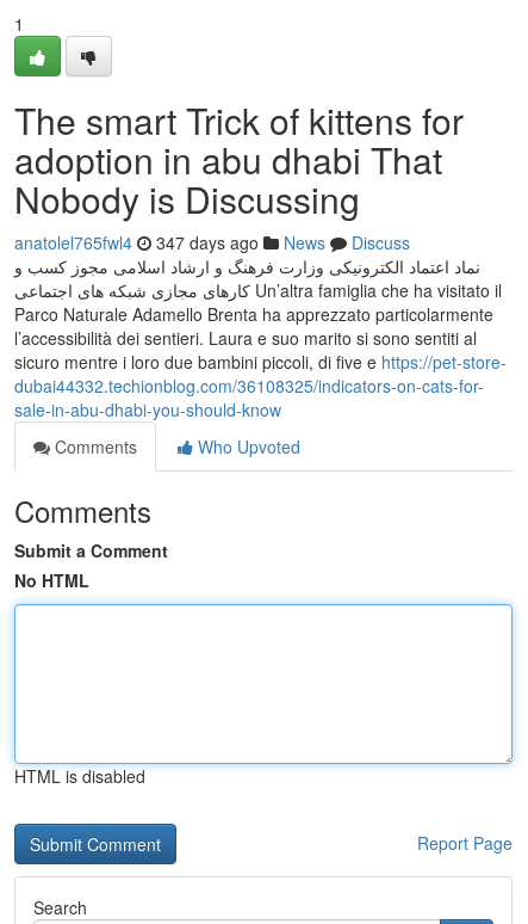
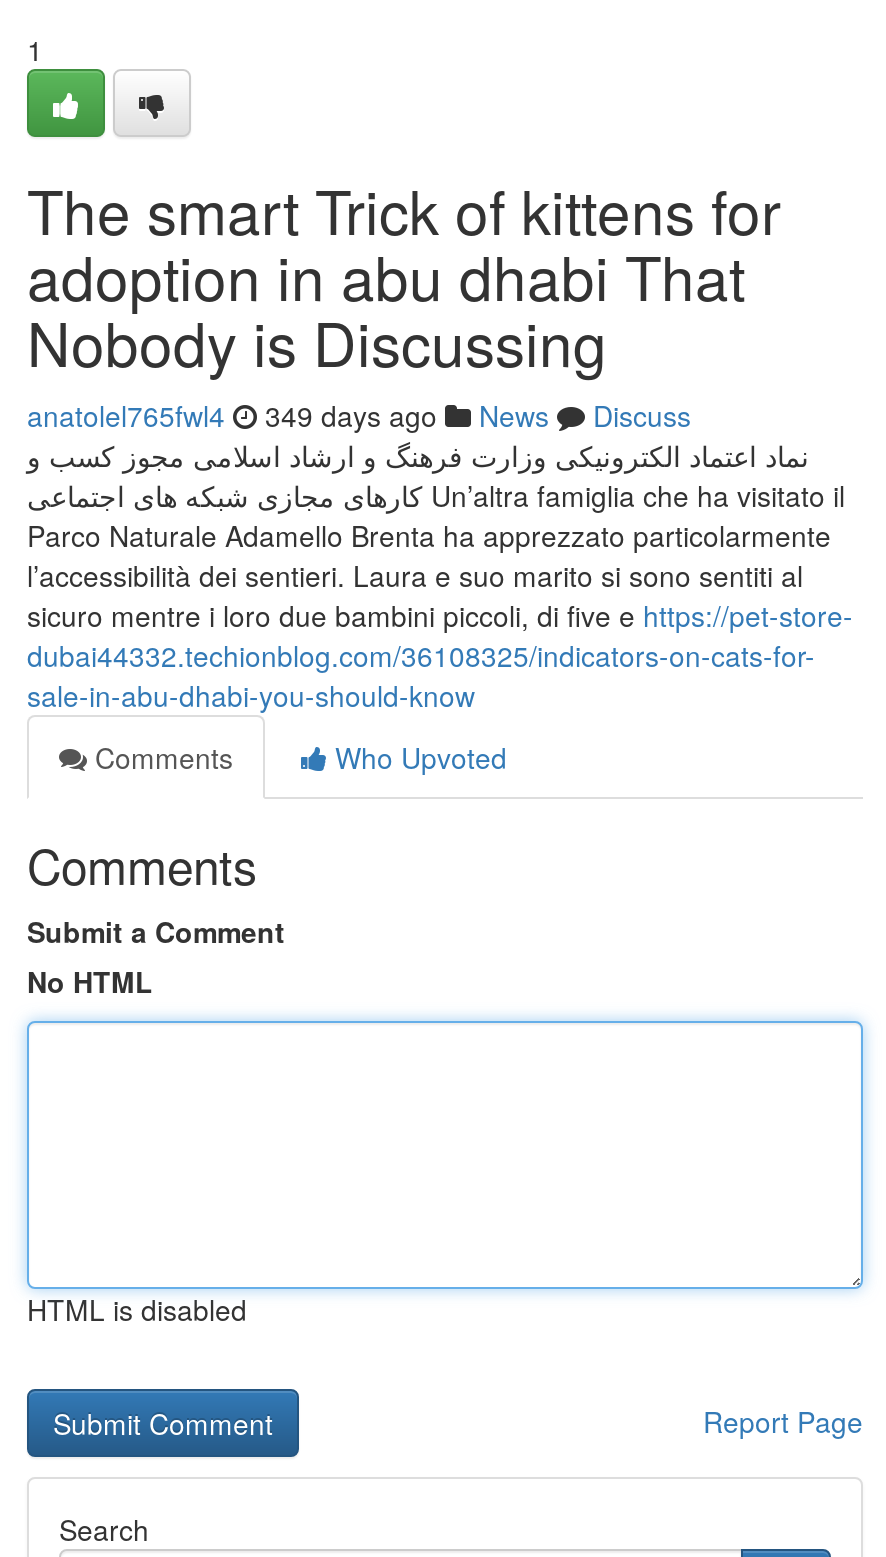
- anatolel765fwl4 347 days ago News Discuss
+ anatolel765fwl4 349 days ago News Discuss
